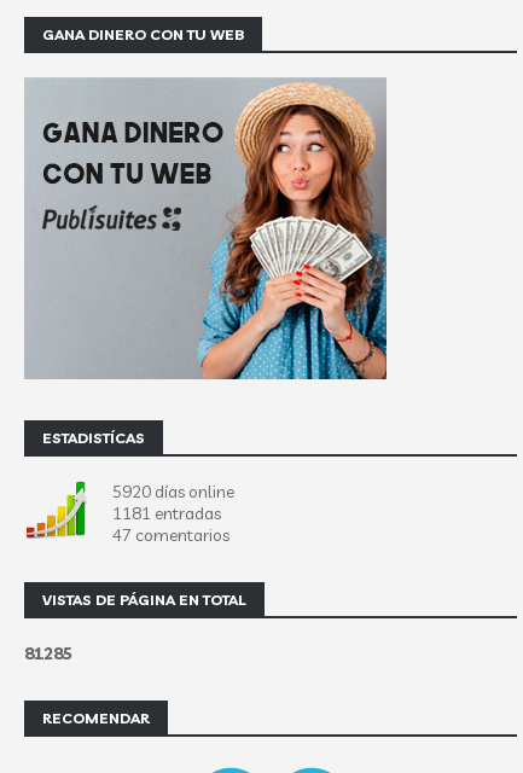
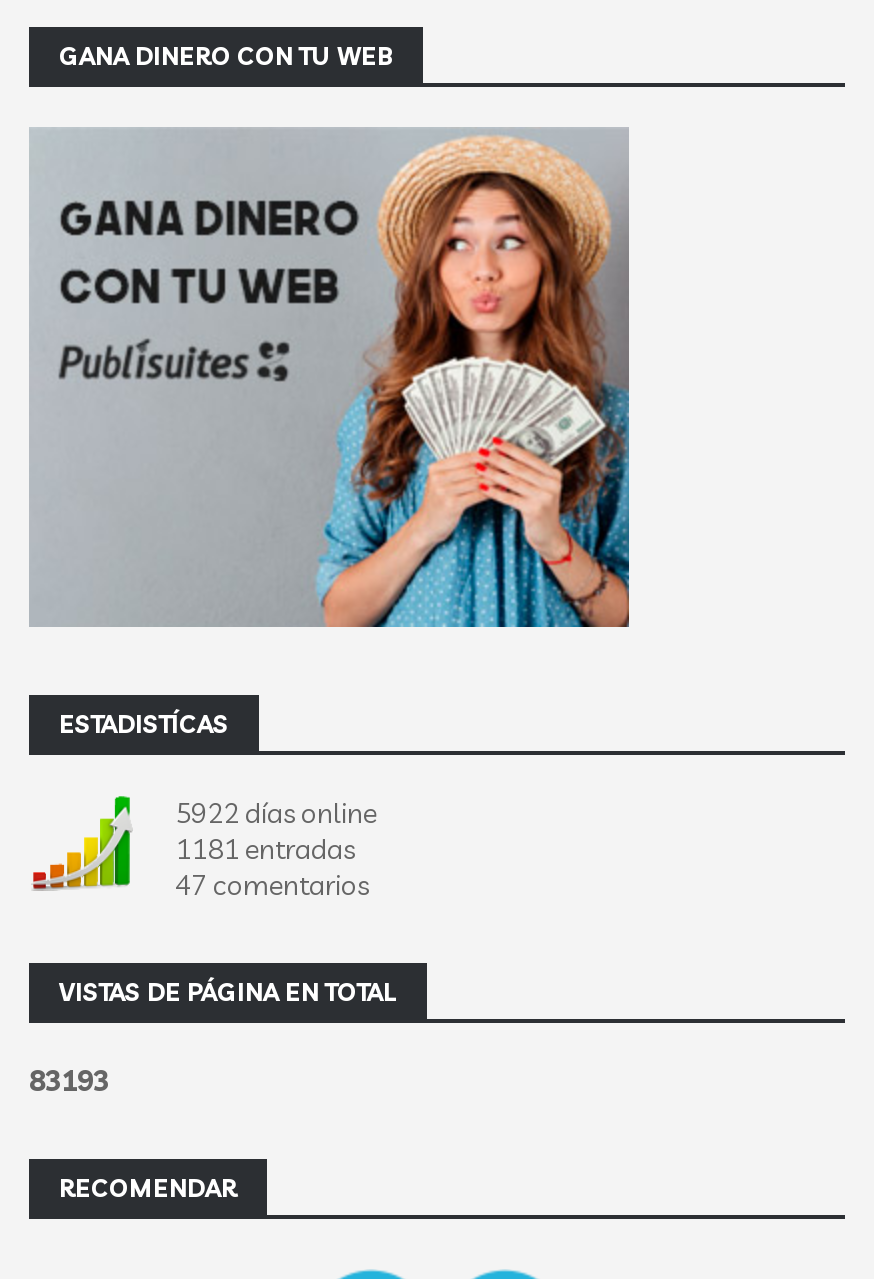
- 5920 días online
+ 5922 días online

- 81285
+ 83193
